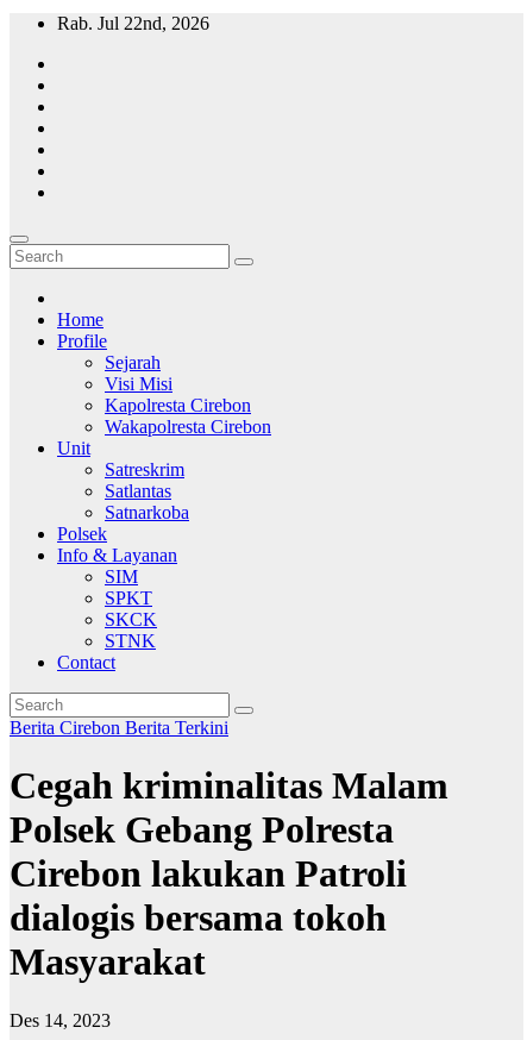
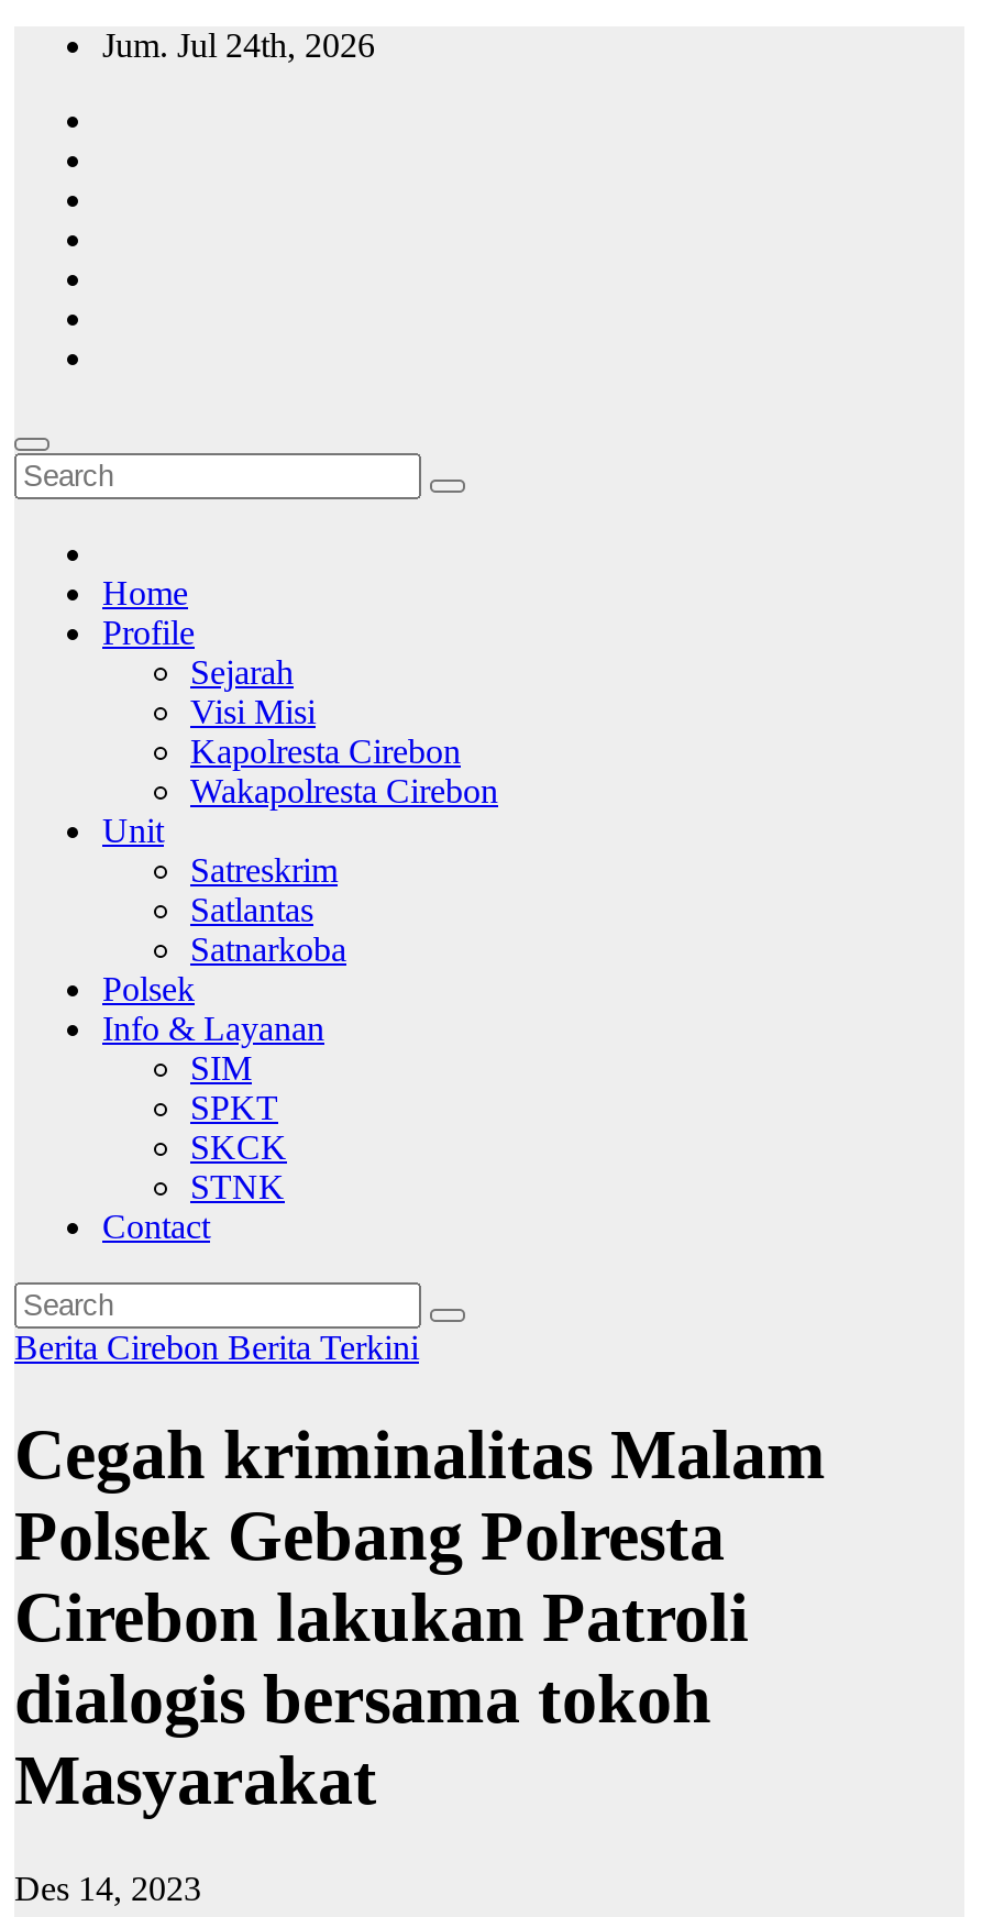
- Rab. Jul 22nd, 2026
+ Jum. Jul 24th, 2026
